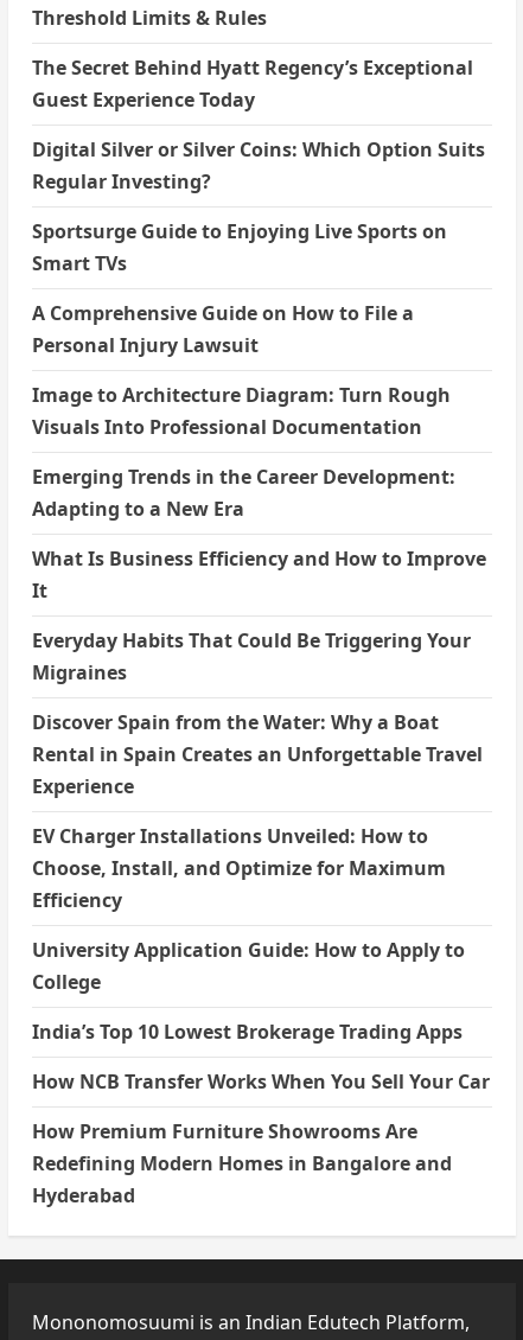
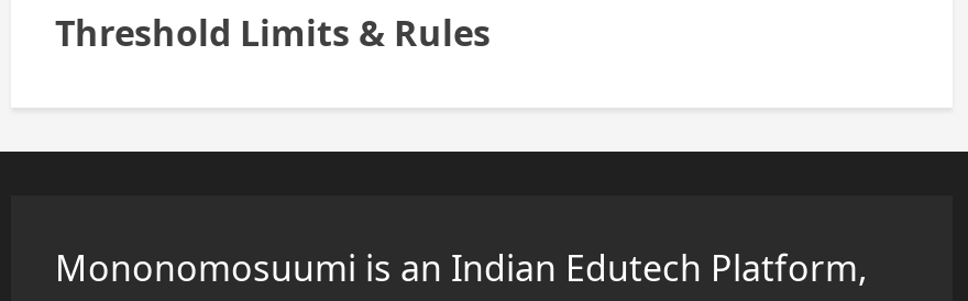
- The Secret Behind Hyatt Regency’s Exceptional
- Guest Experience Today
- Digital Silver or Silver Coins: Which Option Suits
- Regular Investing?
- Sportsurge Guide to Enjoying Live Sports on
- Smart TVs
- A Comprehensive Guide on How to File a
- Personal Injury Lawsuit
- Image to Architecture Diagram: Turn Rough
- Visuals Into Professional Documentation
- Emerging Trends in the Career Development:
- Adapting to a New Era
- What Is Business Efficiency and How to Improve
- It
- Everyday Habits That Could Be Triggering Your
- Migraines
- Discover Spain from the Water: Why a Boat
- Rental in Spain Creates an Unforgettable Travel
- Experience
- EV Charger Installations Unveiled: How to
- Choose, Install, and Optimize for Maximum
- Efficiency
- University Application Guide: How to Apply to
- College
- India’s Top 10 Lowest Brokerage Trading Apps
- How NCB Transfer Works When You Sell Your Car
- How Premium Furniture Showrooms Are
- Redefining Modern Homes in Bangalore and
- Hyderabad
